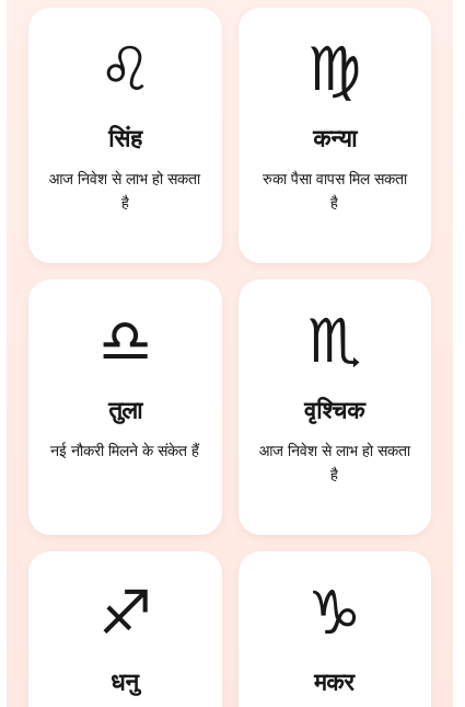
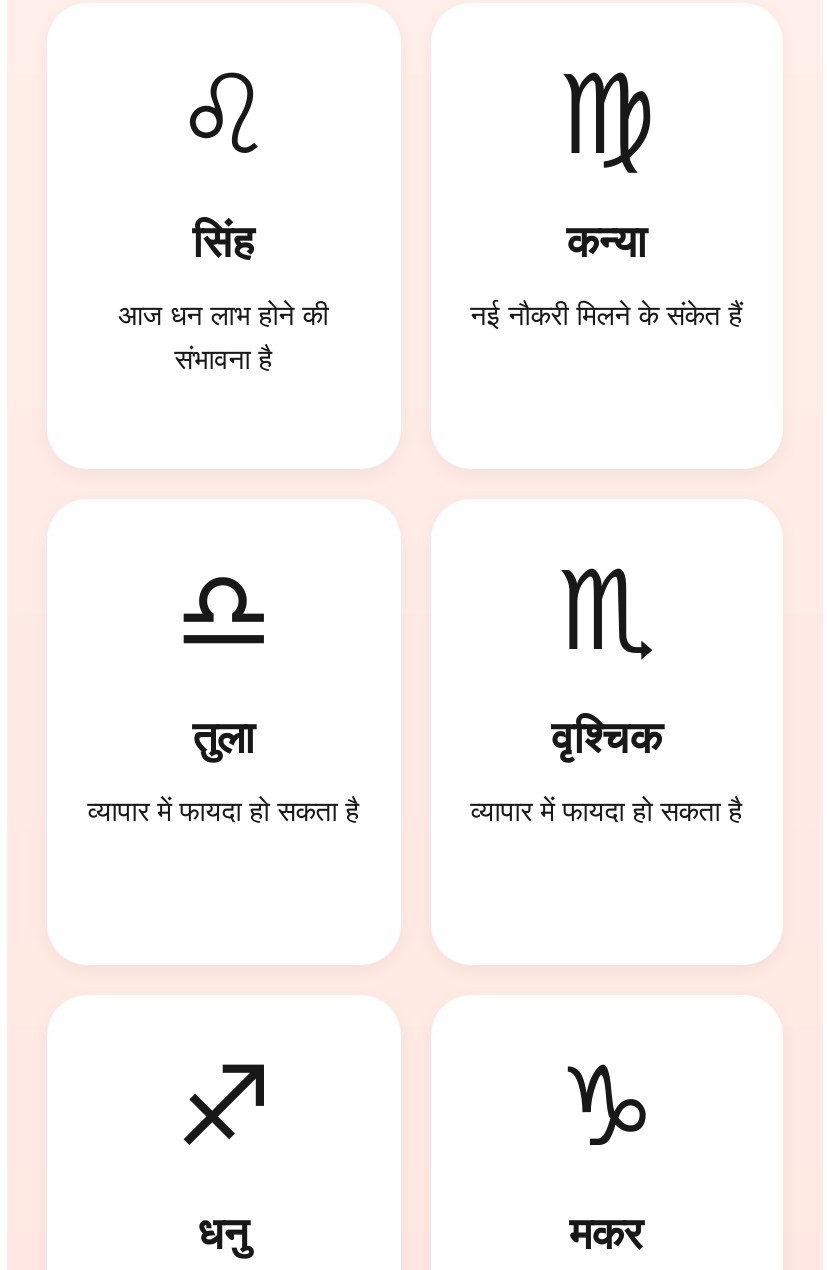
- आज निवेश से लाभ हो सकता
- है
+ आज धन लाभ होने की
+ संभावना है

- रुका पैसा वापस मिल सकता
- है

+ व्यापार में फायदा हो सकता है

moved up: नई नौकरी मिलने के संकेत हैं

- आज निवेश से लाभ हो सकता
- है
+ व्यापार में फायदा हो सकता है
